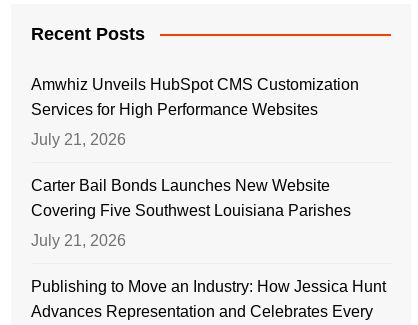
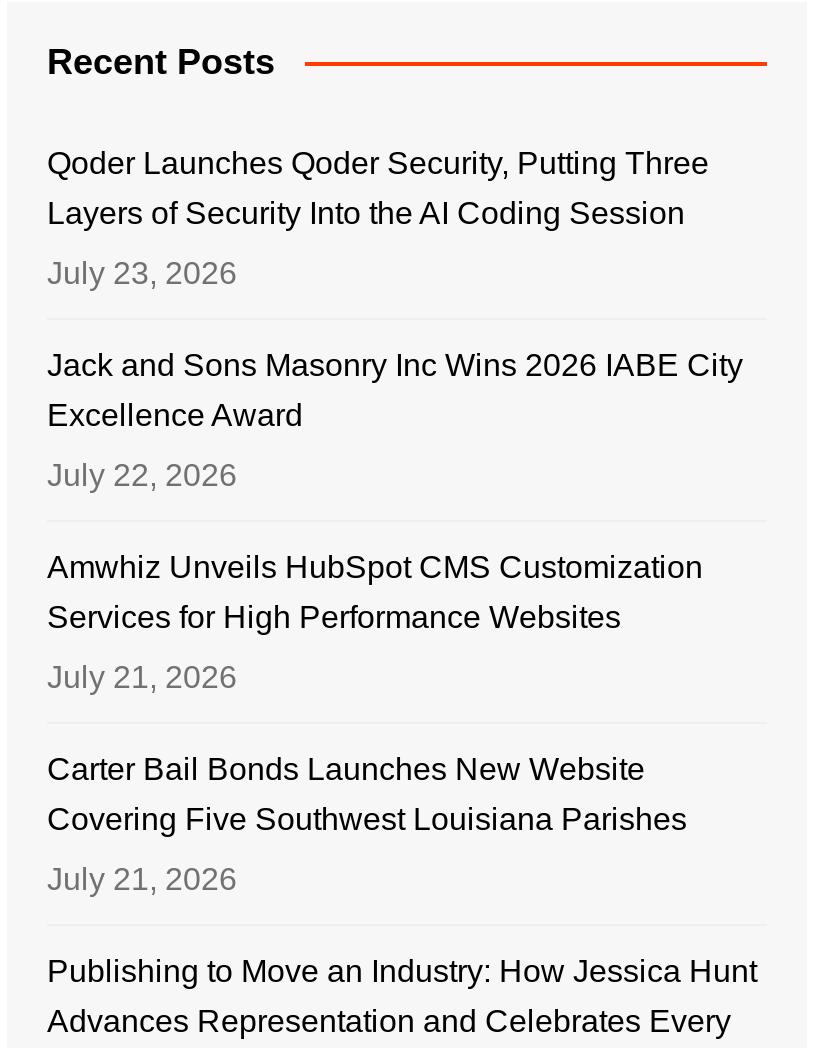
+ Qoder Launches Qoder Security, Putting Three
+ Layers of Security Into the AI Coding Session
+ July 23, 2026
+ Jack and Sons Masonry Inc Wins 2026 IABE City
+ Excellence Award
+ July 22, 2026
